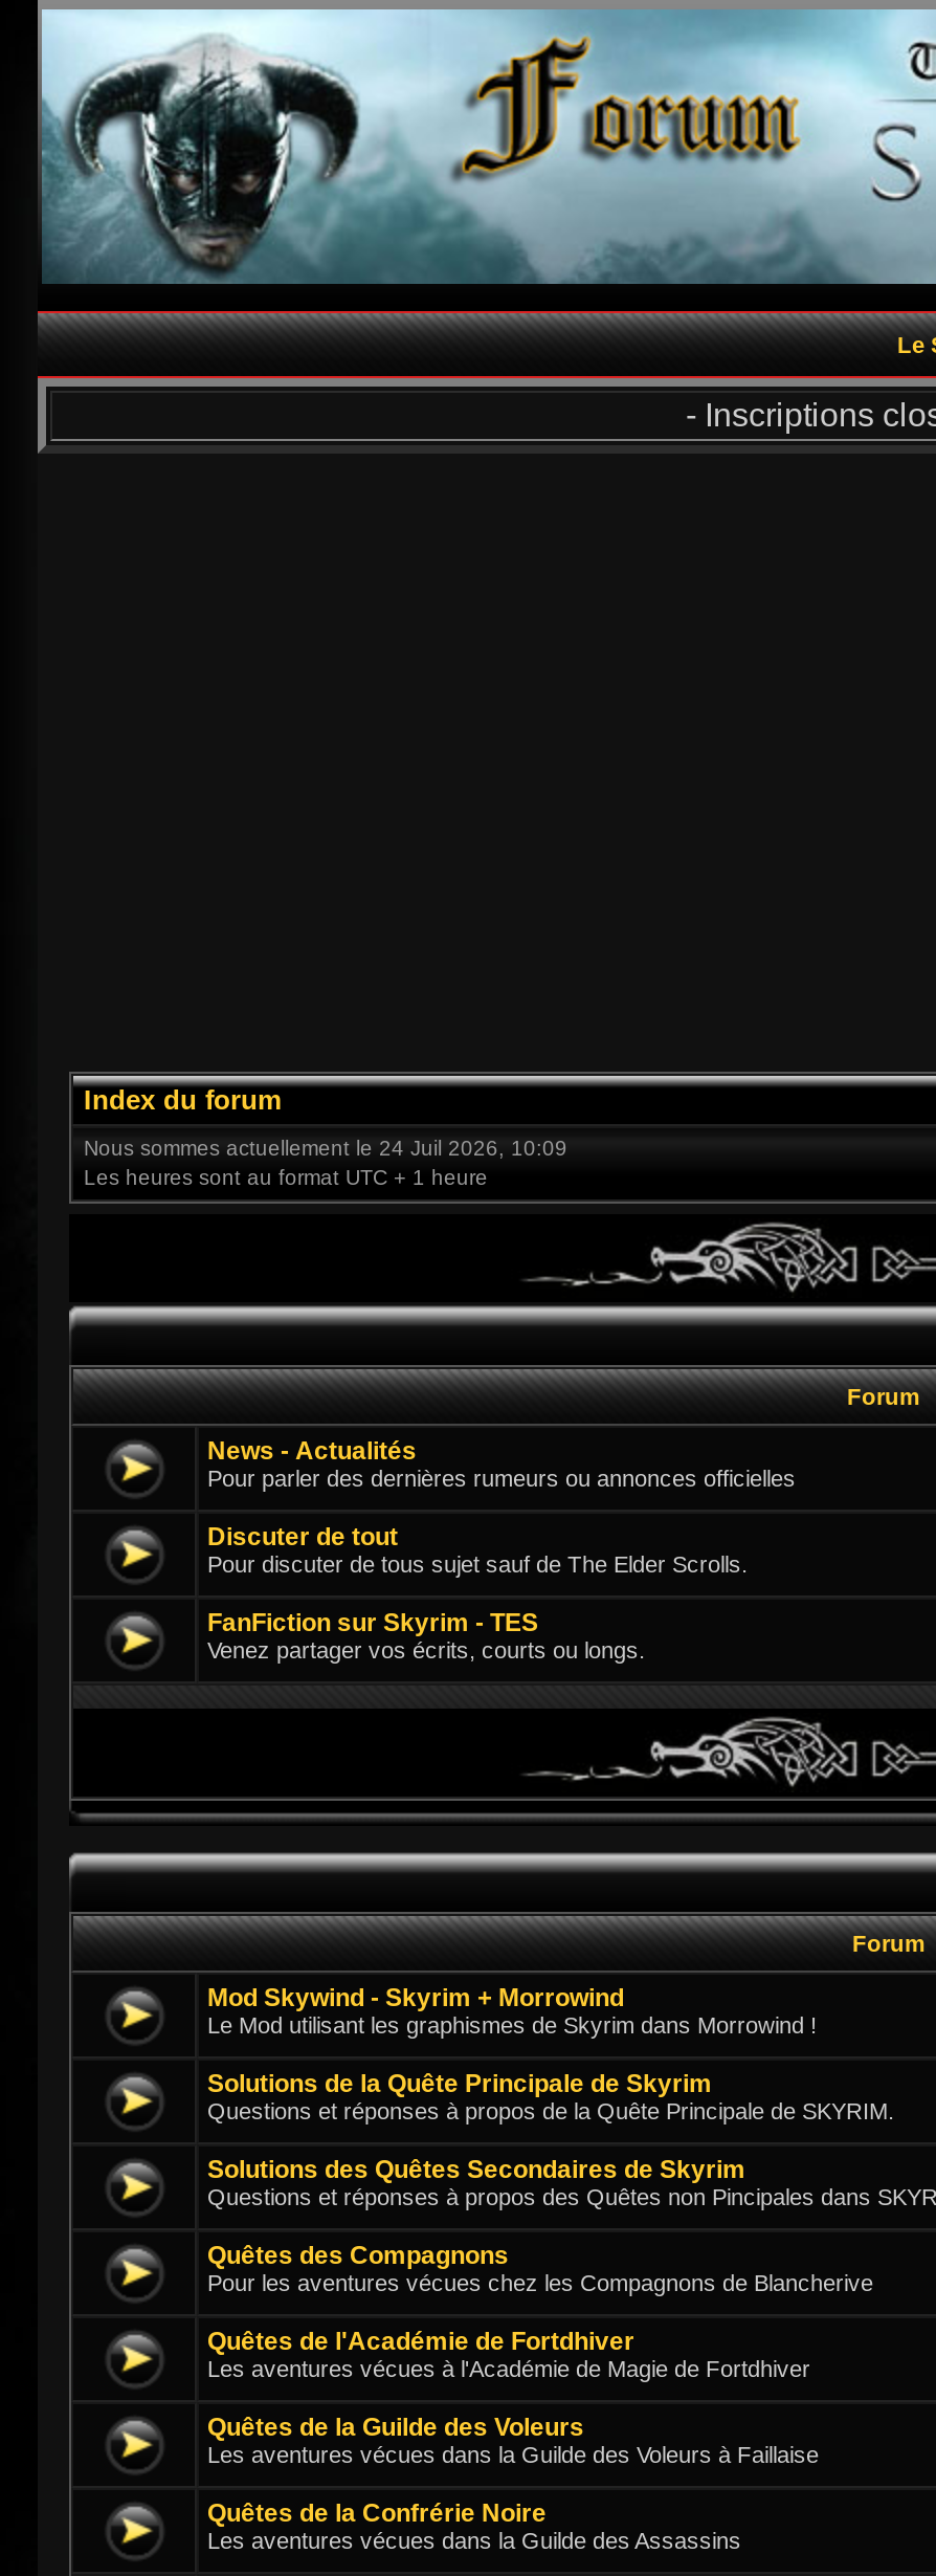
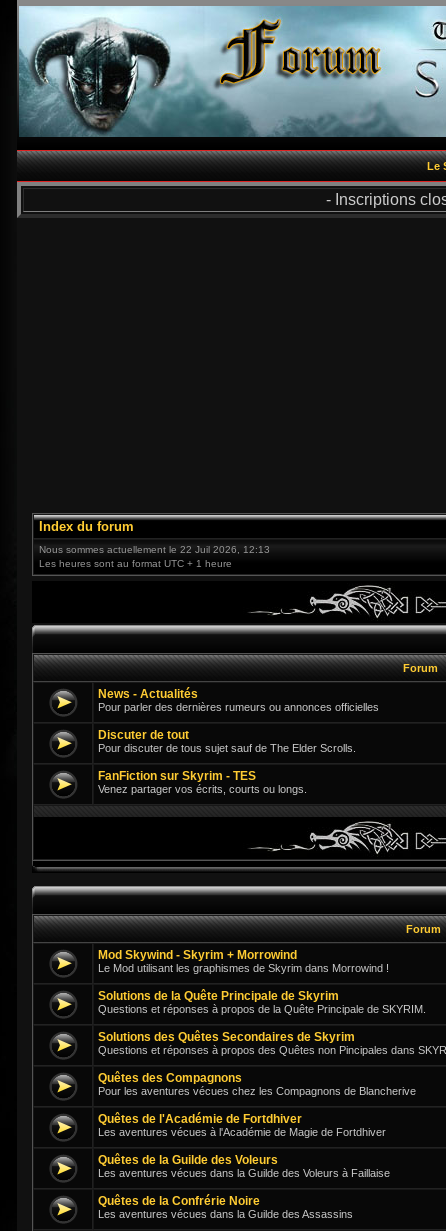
- Nous sommes actuellement le 24 Juil 2026, 10:09
+ Nous sommes actuellement le 22 Juil 2026, 12:13
